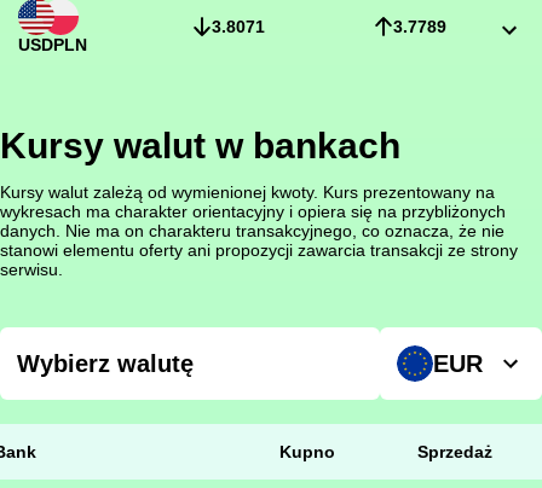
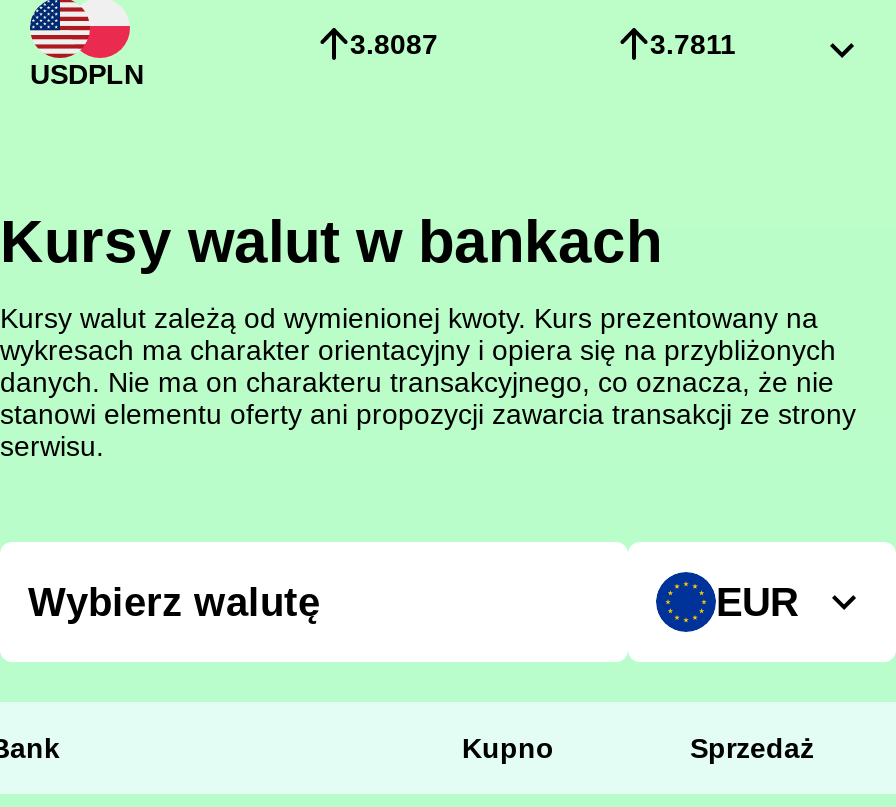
- 3.8071
+ 3.8087

- 3.7789
+ 3.7811
